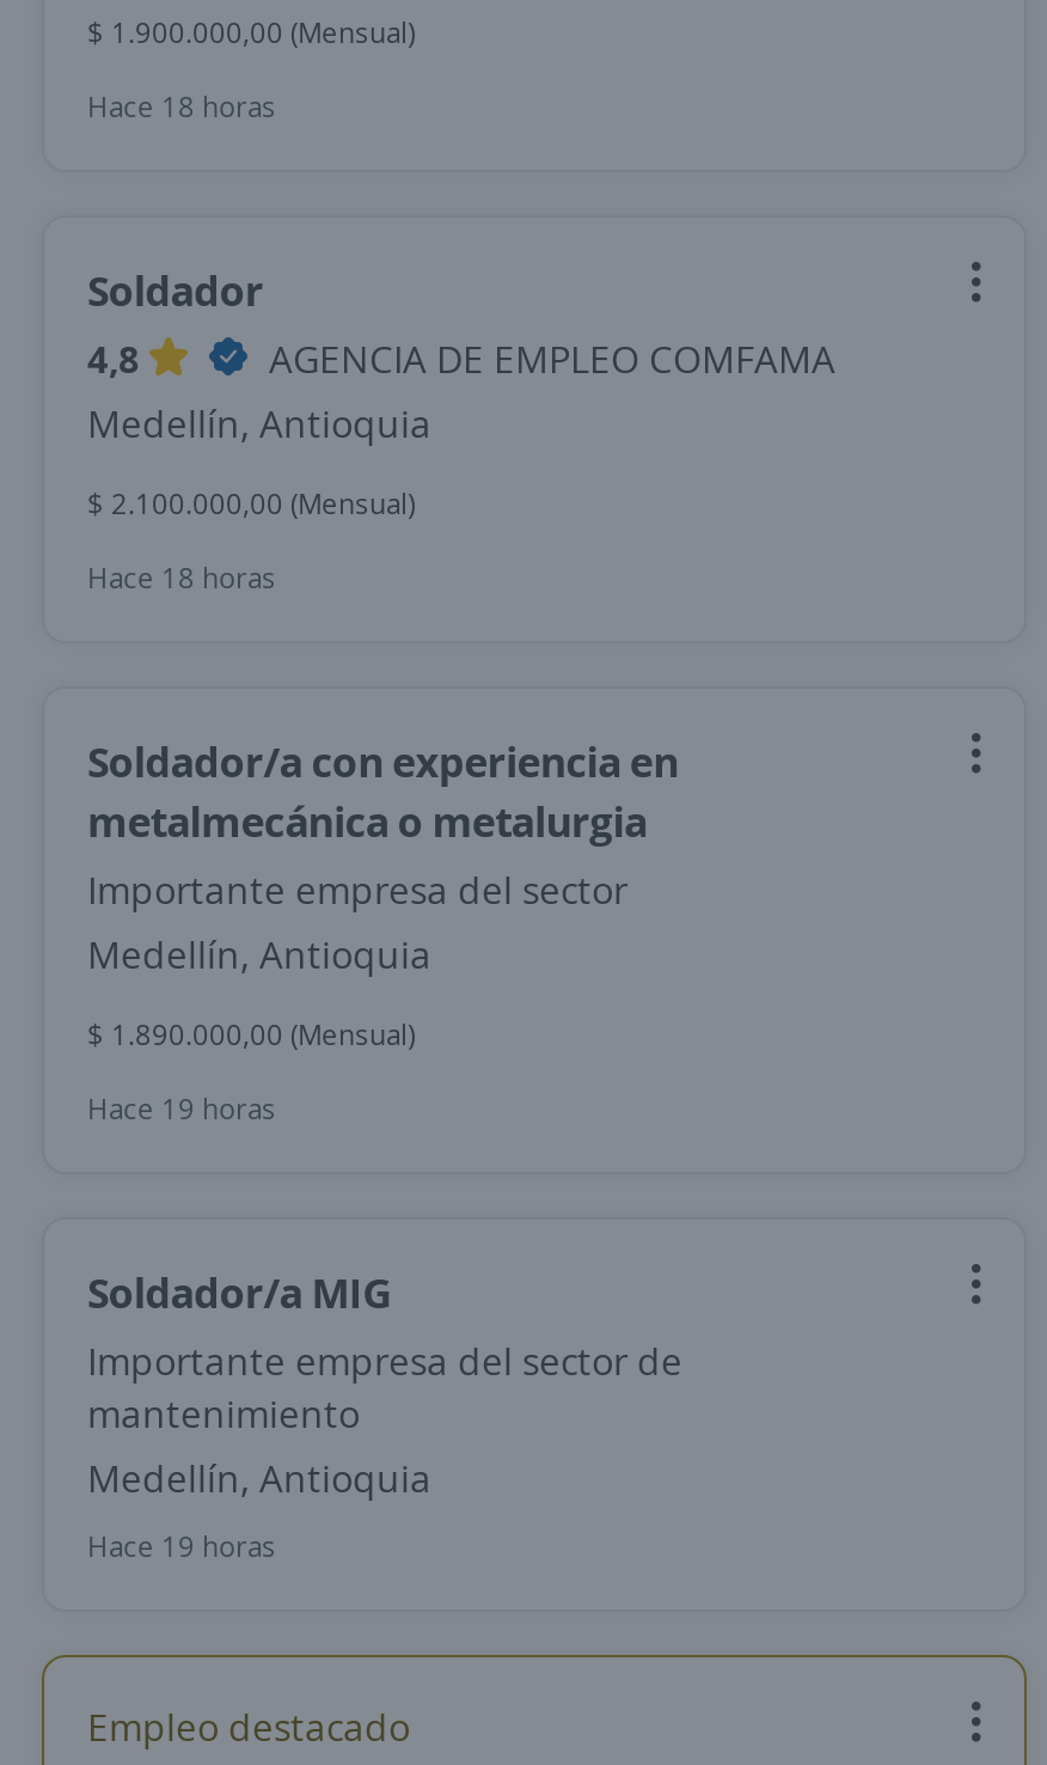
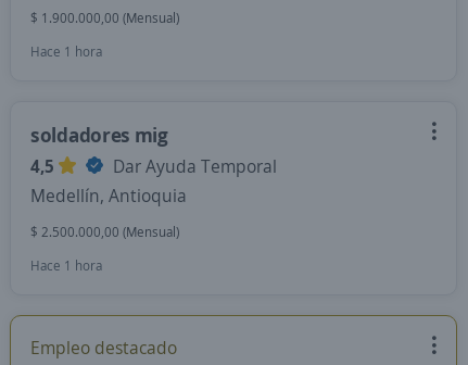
- Hace 18 horas
+ Hace 1 hora

- Soldador
- 4,8
- AGENCIA DE EMPLEO COMFAMA
+ soldadores mig
+ 4,5
+ Dar Ayuda Temporal

- $ 2.100.000,00 (Mensual)
- Hace 18 horas
- Soldador/a con experiencia en
- metalmecánica o metalurgia
- Importante empresa del sector
- Medellín, Antioquia
- $ 1.890.000,00 (Mensual)
- Hace 19 horas
- Soldador/a MIG
- Importante empresa del sector de
- mantenimiento
- Medellín, Antioquia
- Hace 19 horas
+ $ 2.500.000,00 (Mensual)
+ Hace 1 hora
